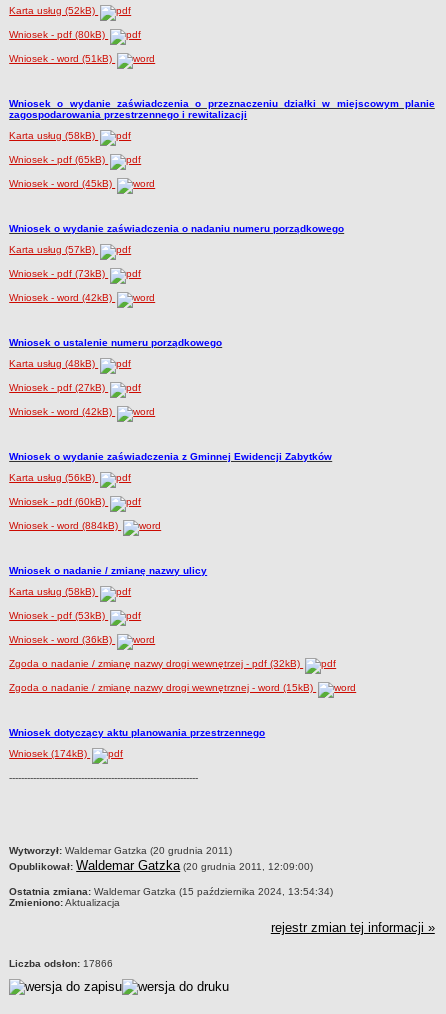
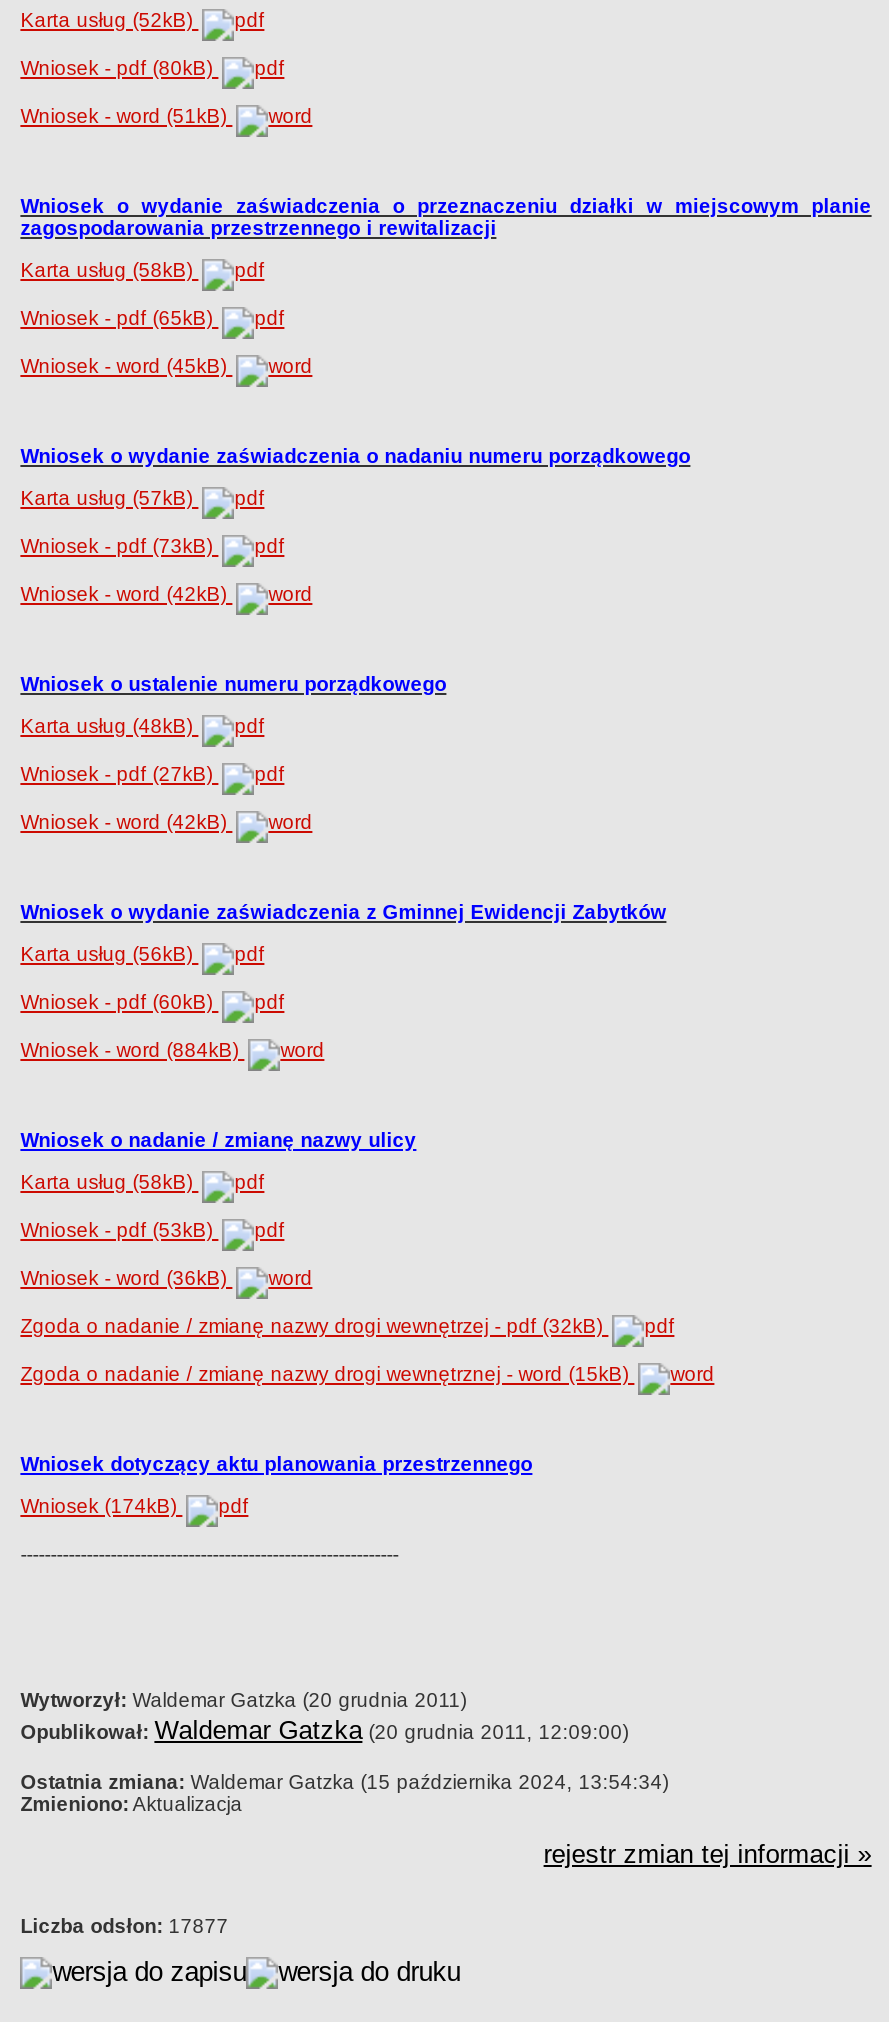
- Liczba odsłon: 17866
+ Liczba odsłon: 17877
